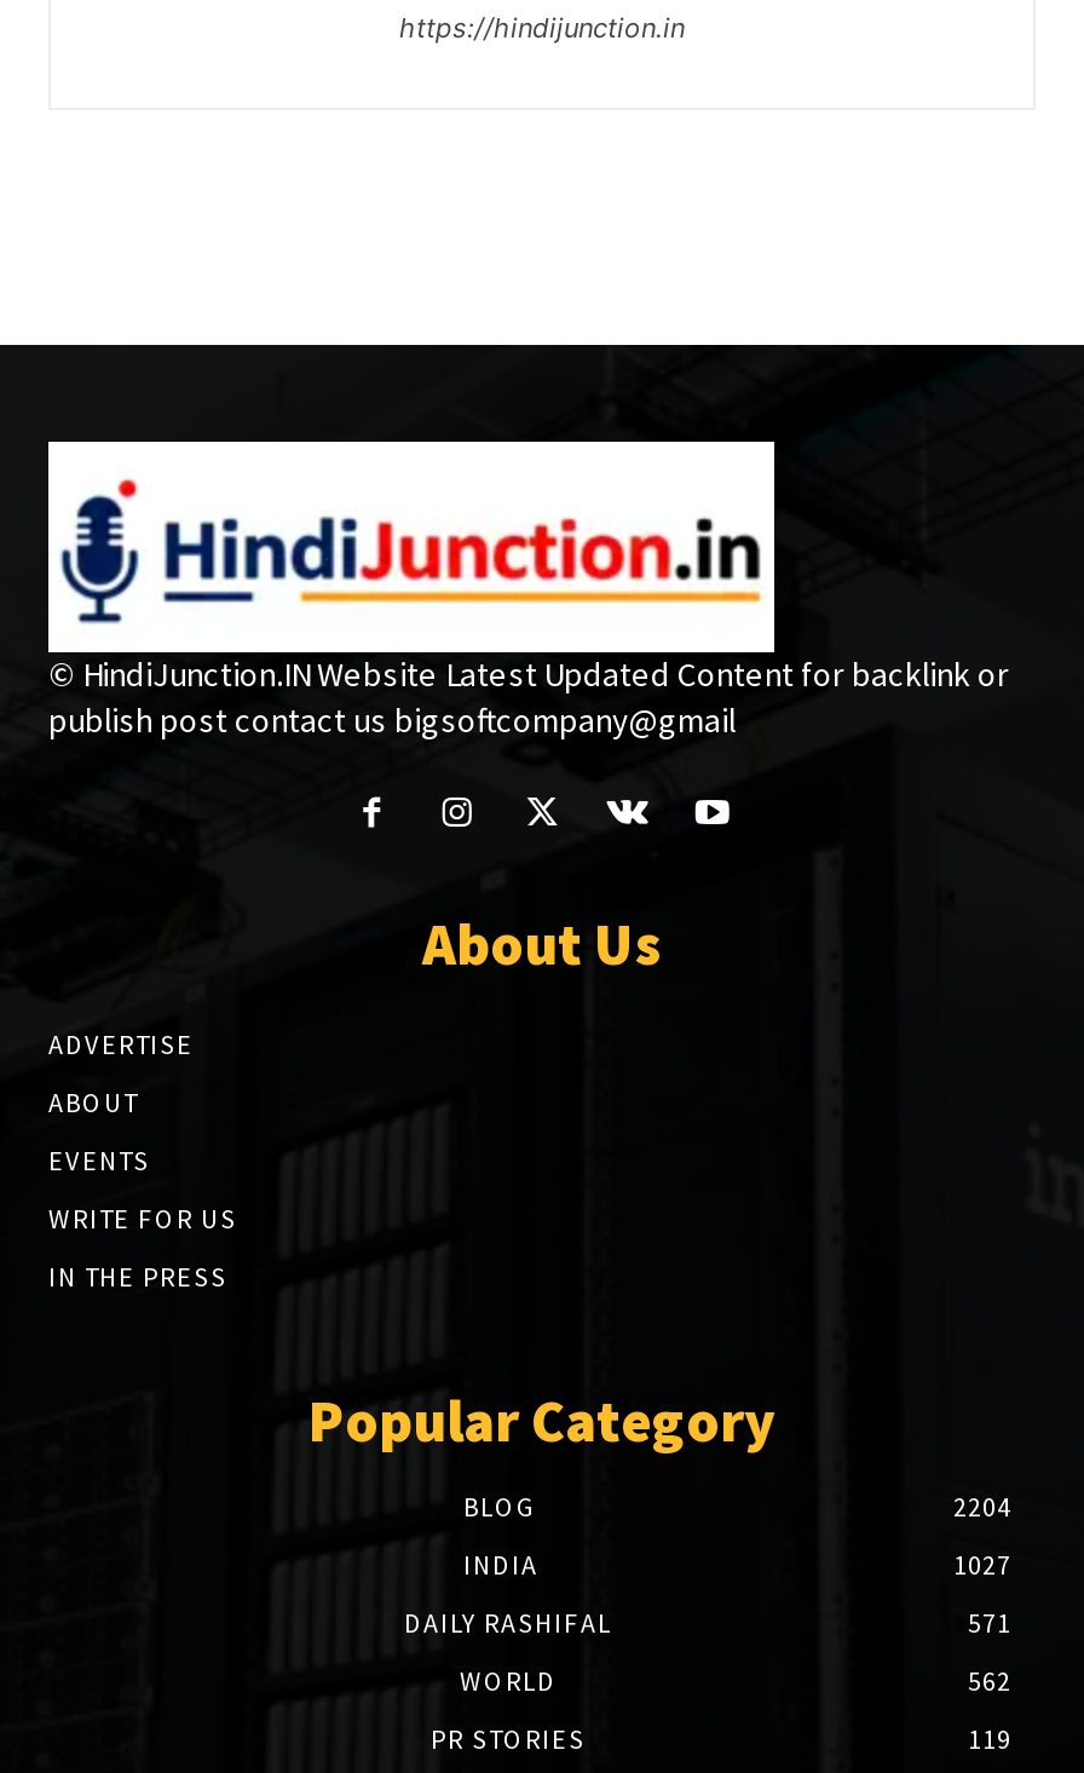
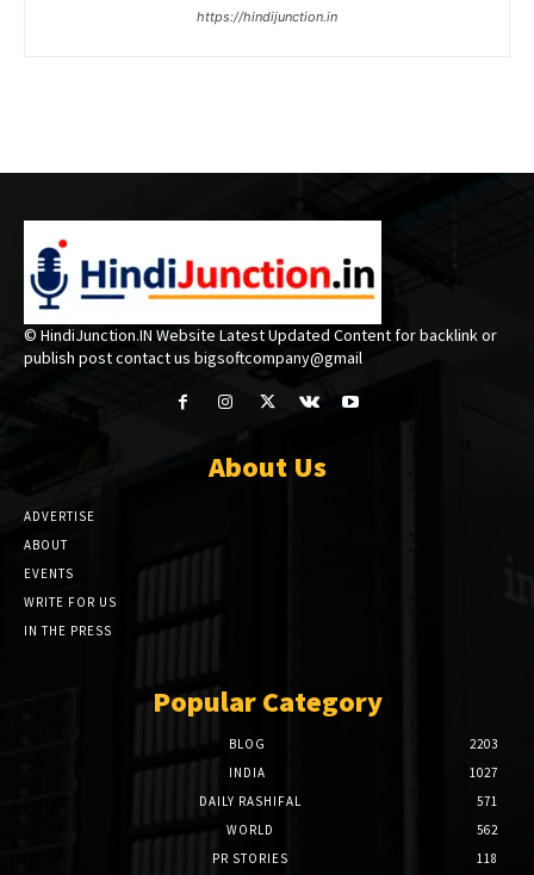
- 2204
+ 2203

- 119
+ 118
